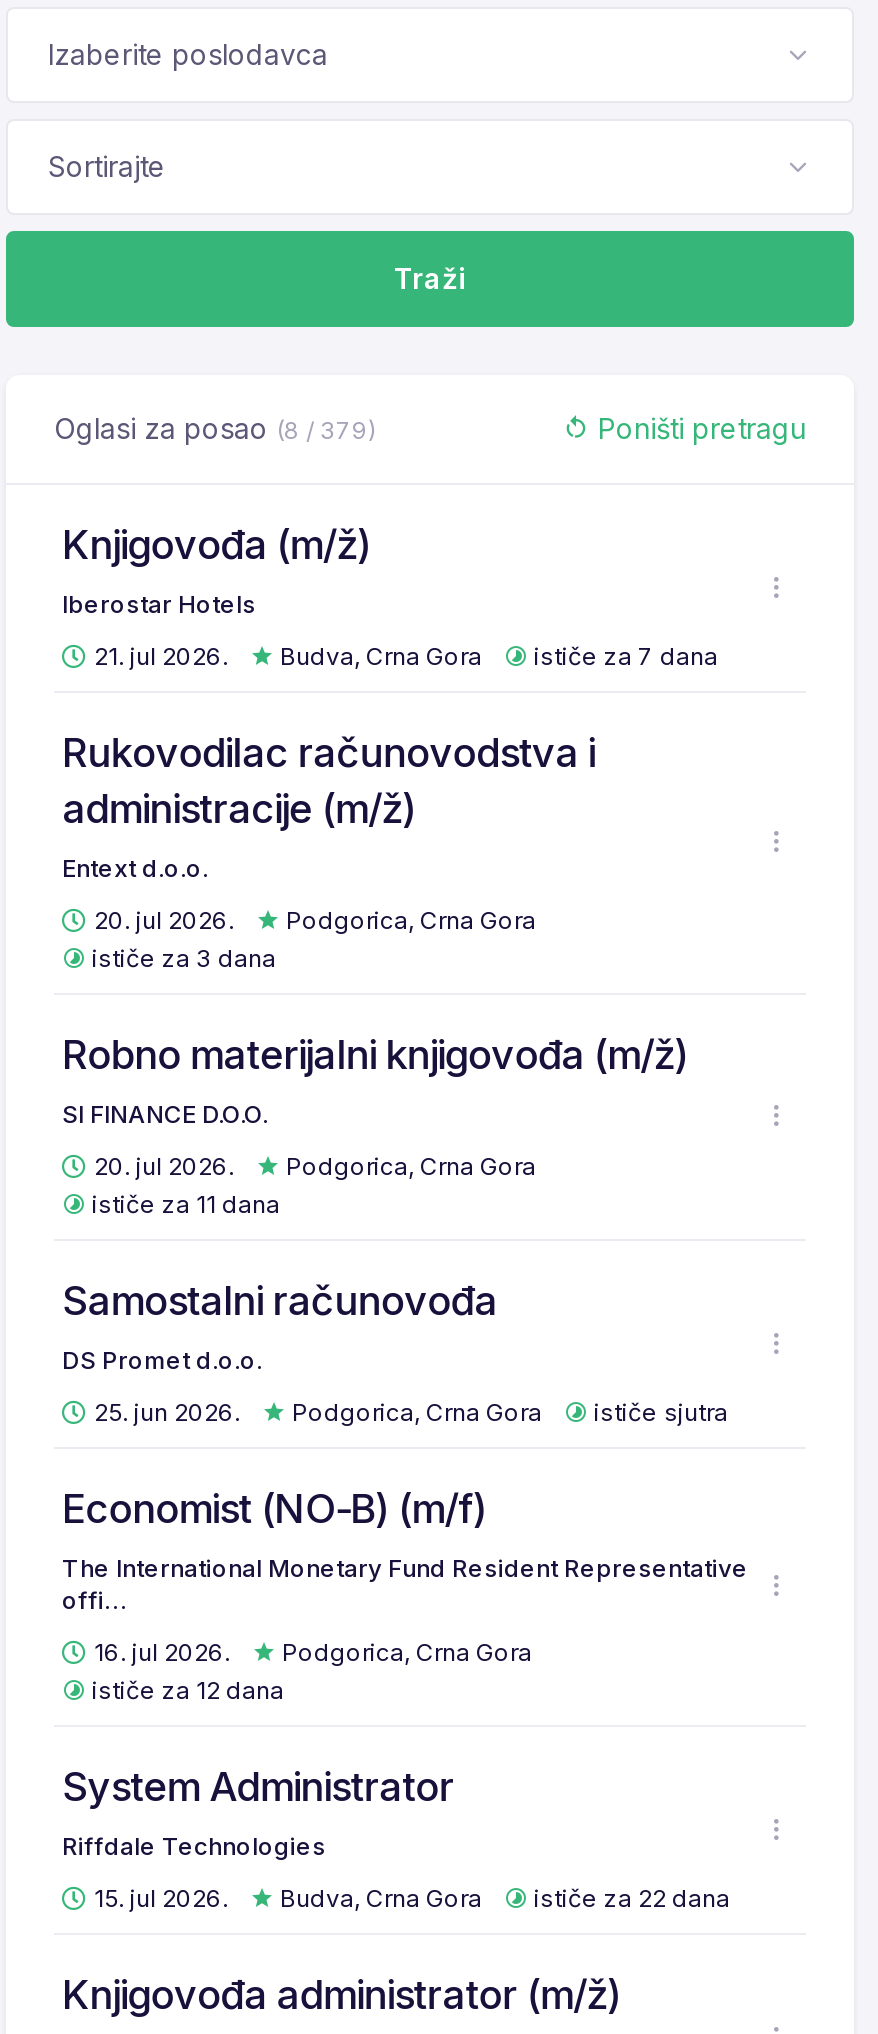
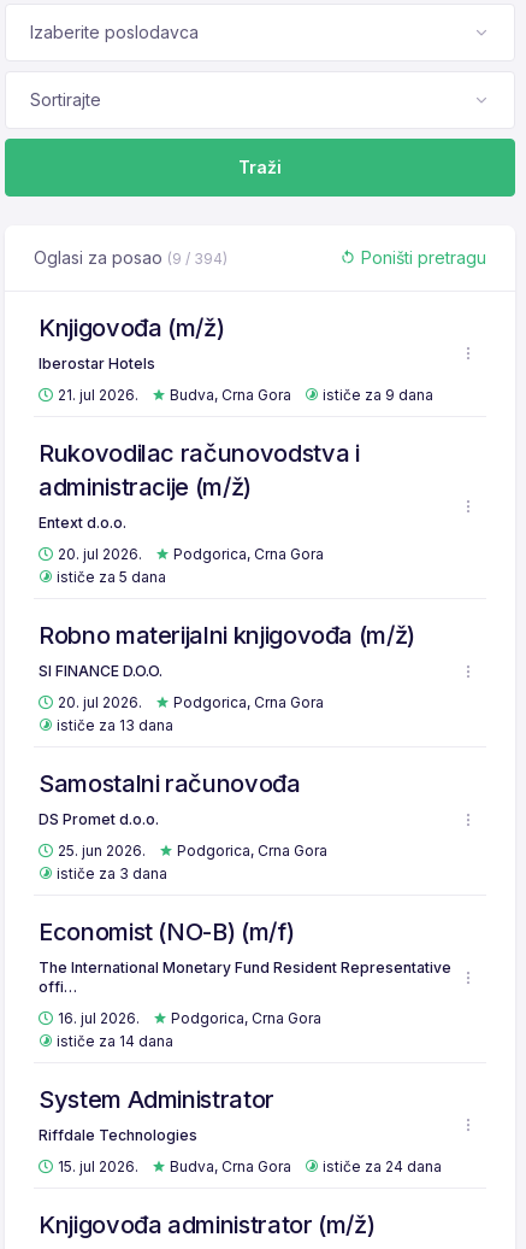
- Oglasi za posao (8 / 379)
+ Oglasi za posao (9 / 394)

- ističe za 7 dana
+ ističe za 9 dana

moved down: ističe za 3 dana

+ ističe za 5 dana

- ističe za 11 dana
+ ističe za 13 dana

- ističe sjutra

- ističe za 12 dana
+ ističe za 14 dana

- ističe za 22 dana
+ ističe za 24 dana
